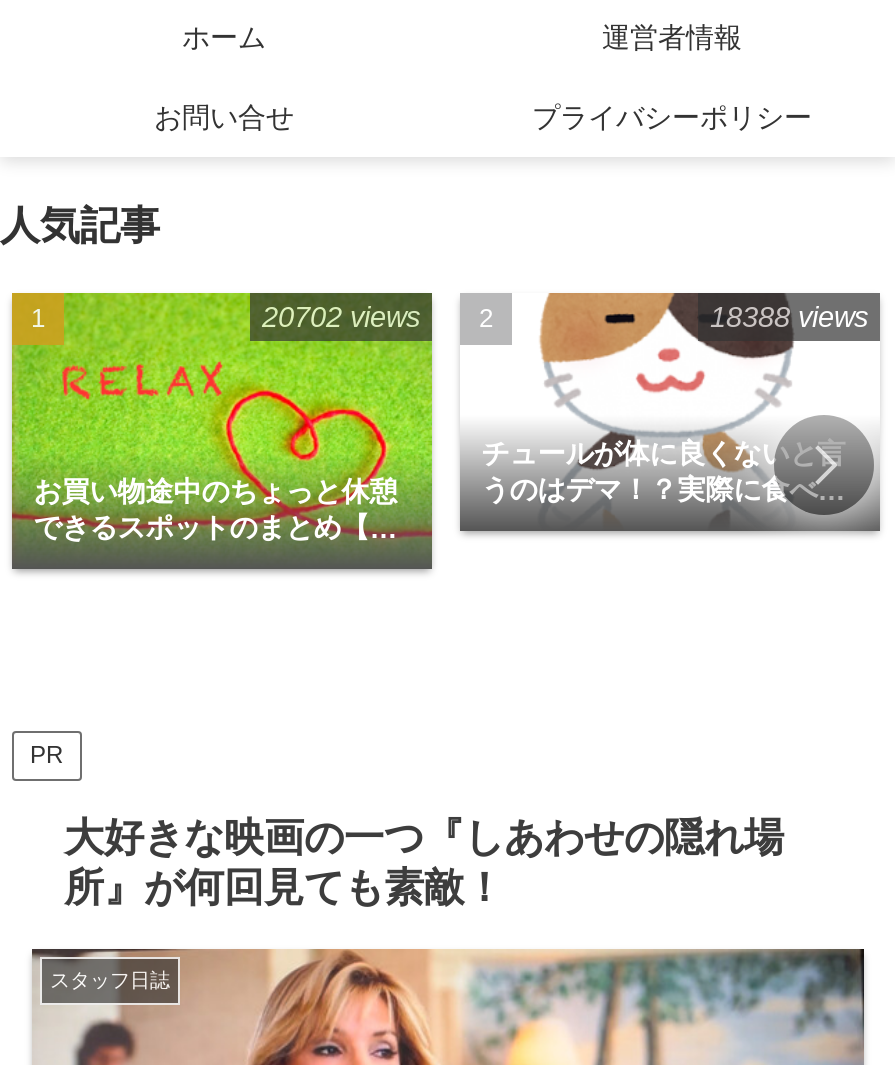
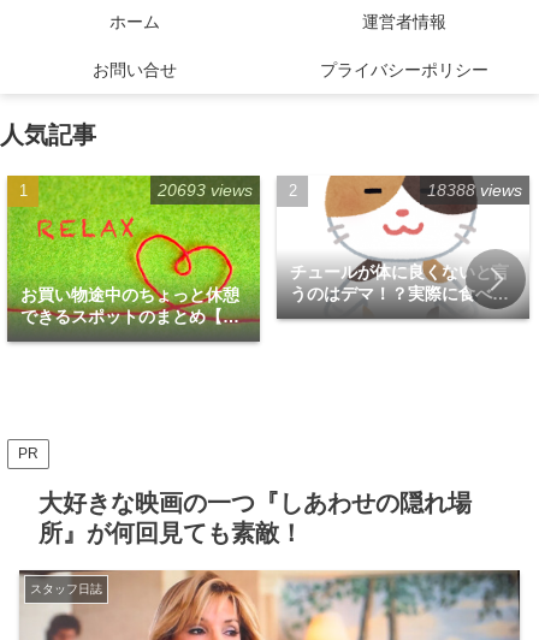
- 20702 views
+ 20693 views
